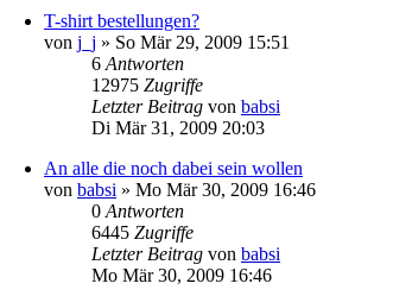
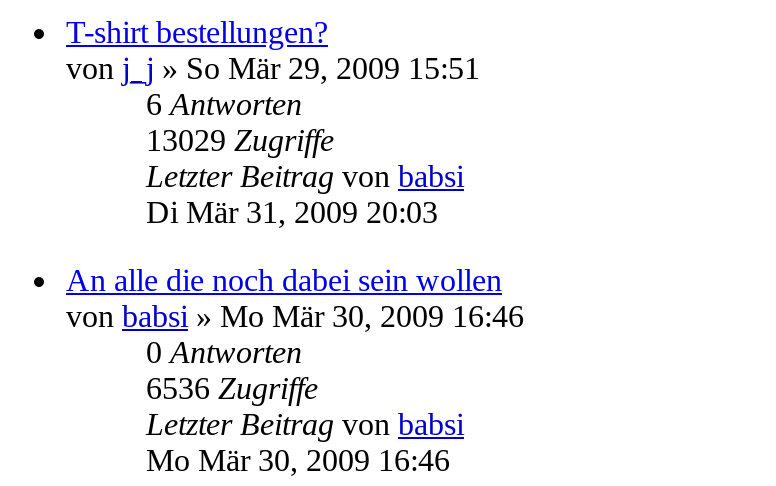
- 12975 Zugriffe
+ 13029 Zugriffe

- 6445 Zugriffe
+ 6536 Zugriffe
